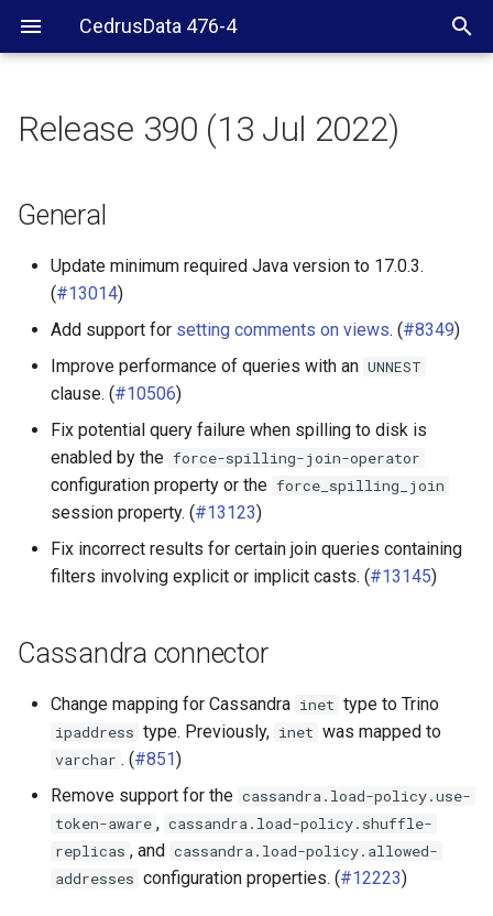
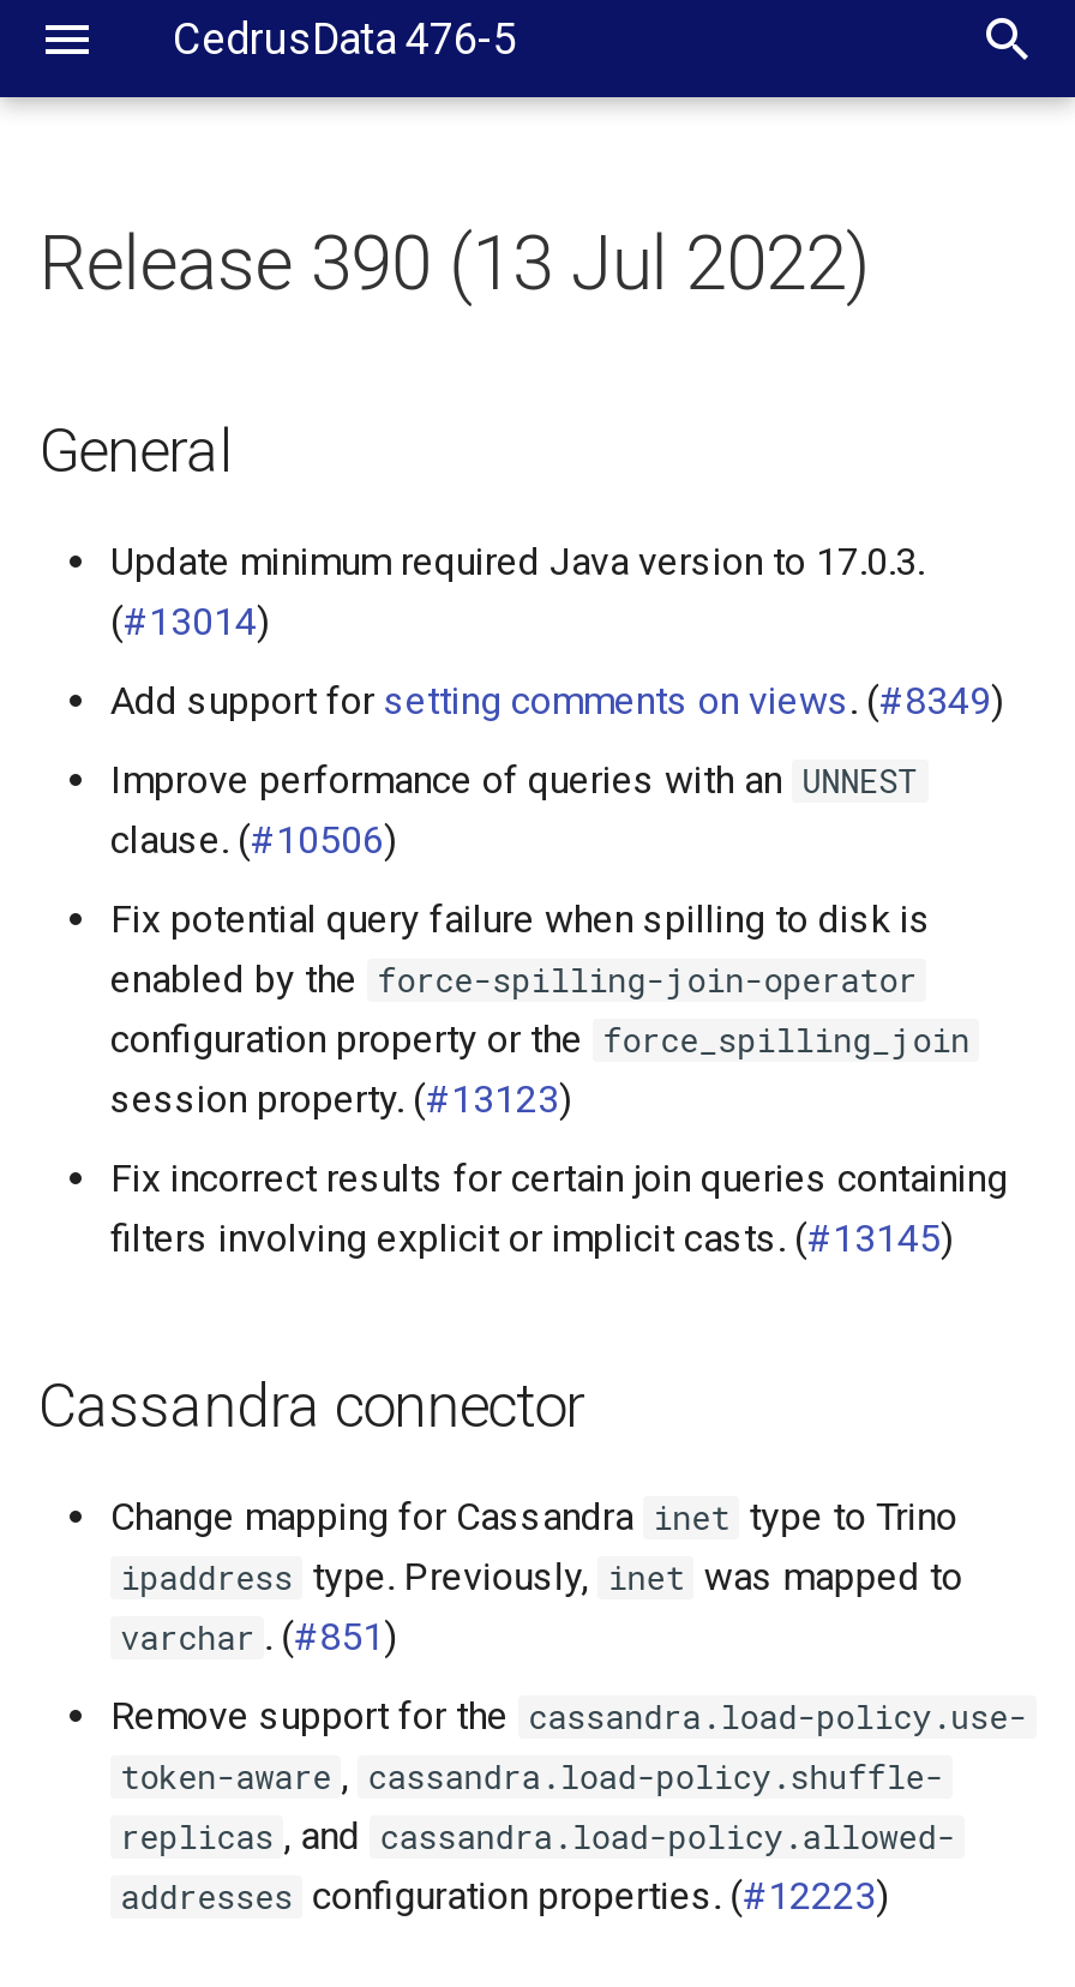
- CedrusData 476-4
+ CedrusData 476-5
